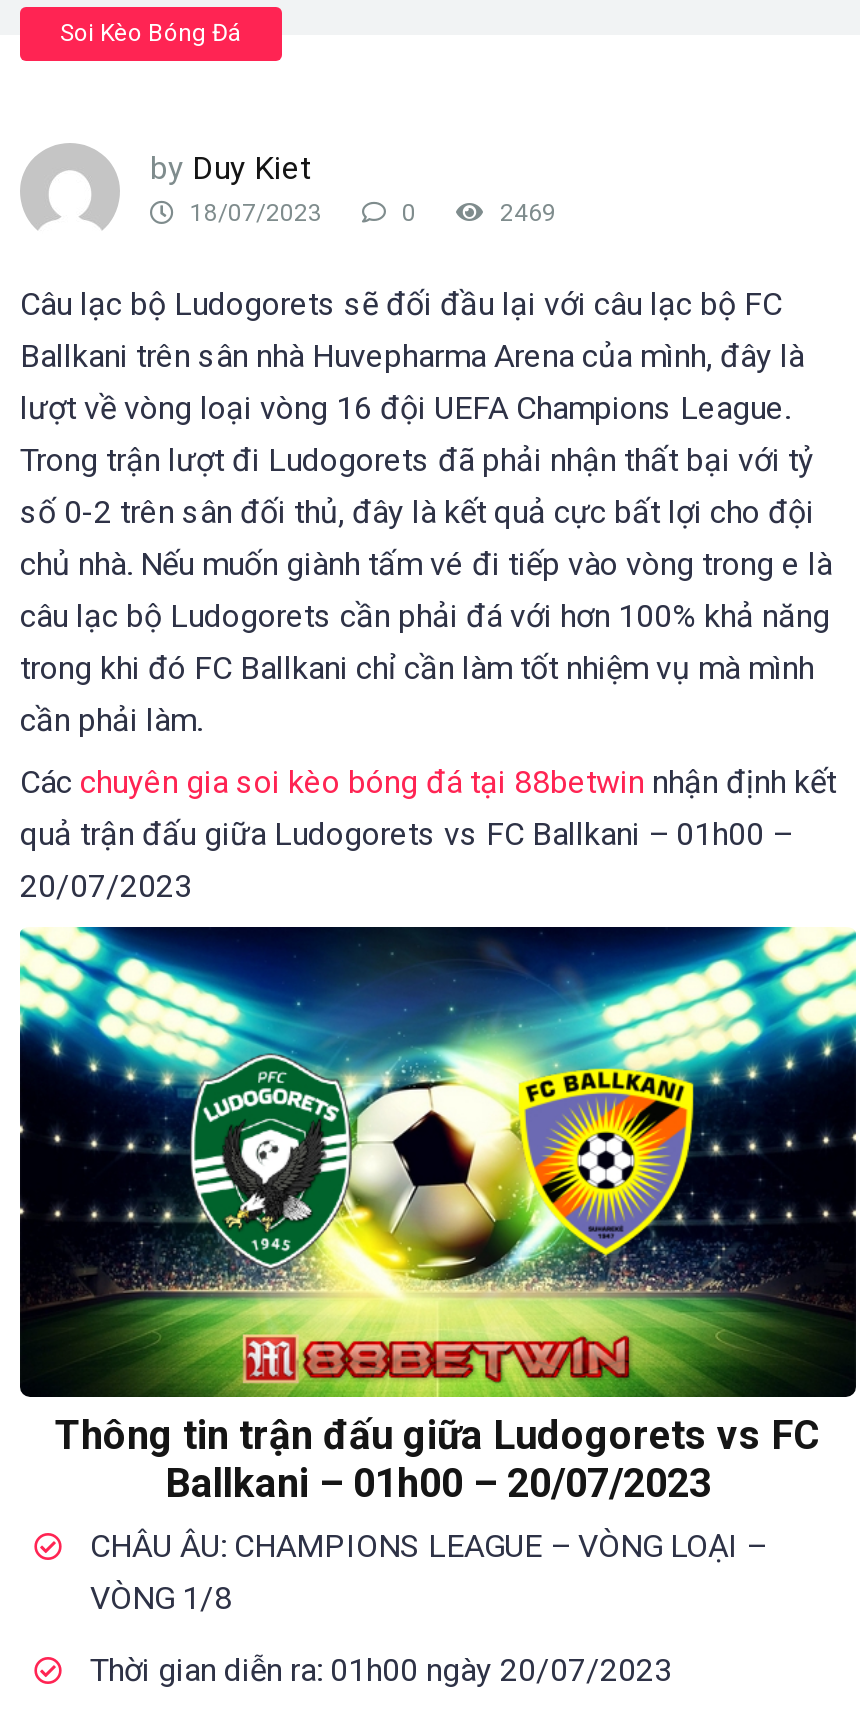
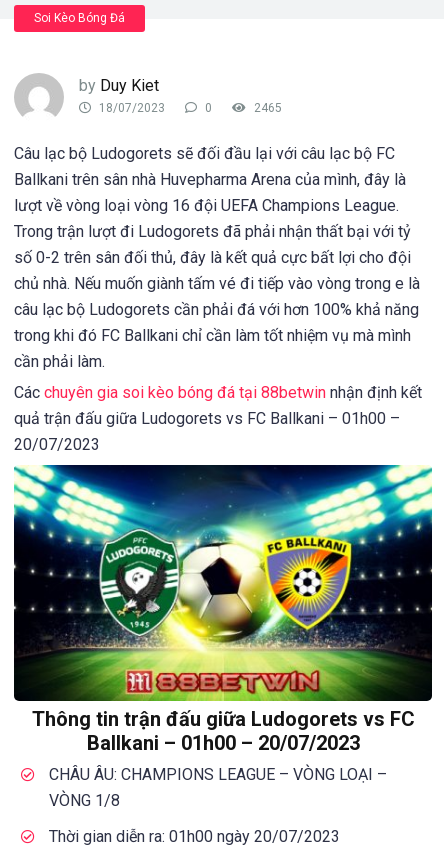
- 2469
+ 2465
